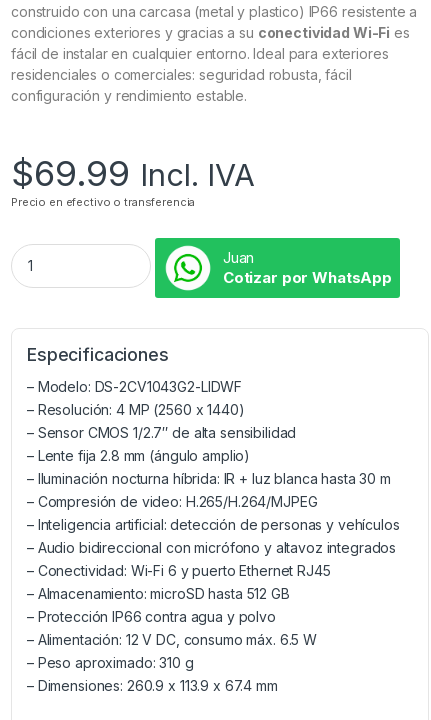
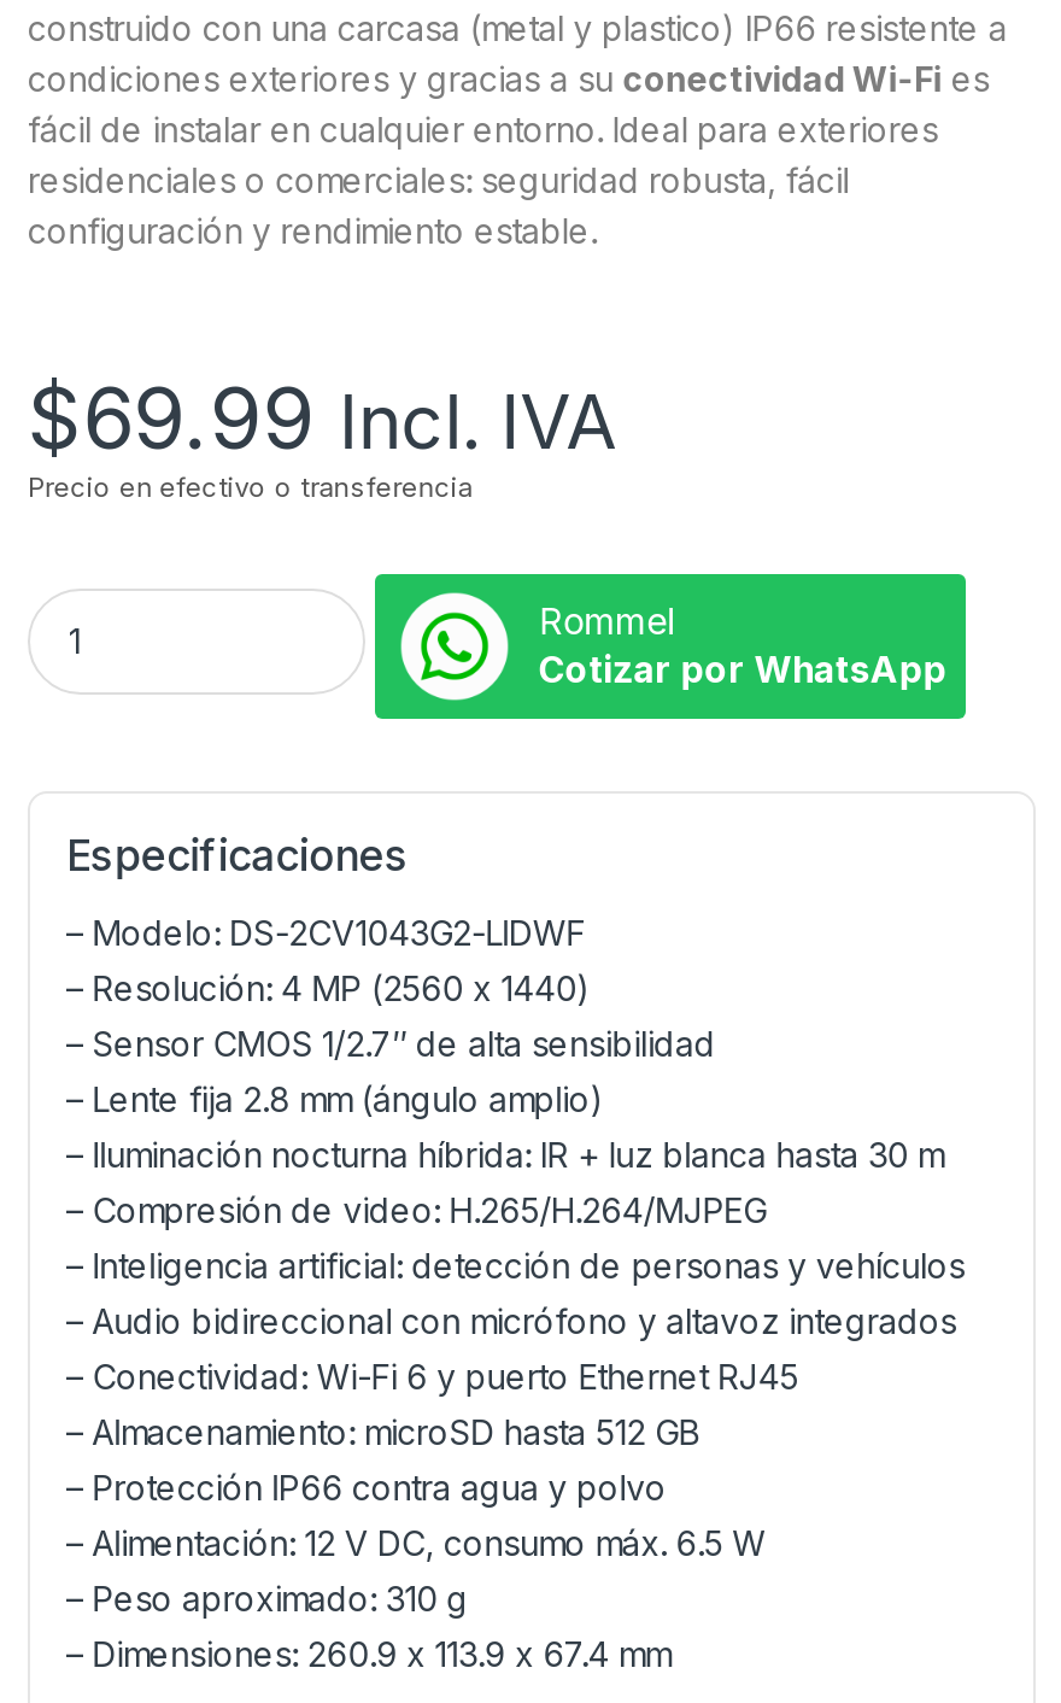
- Juan
+ Rommel
